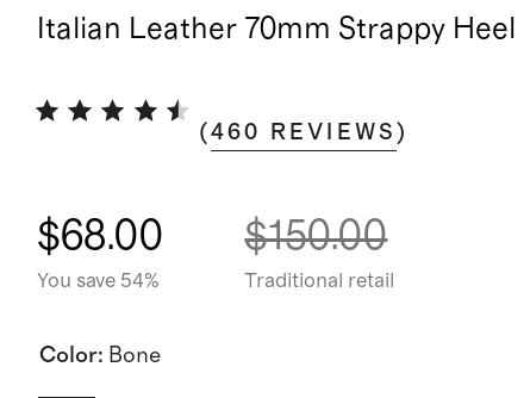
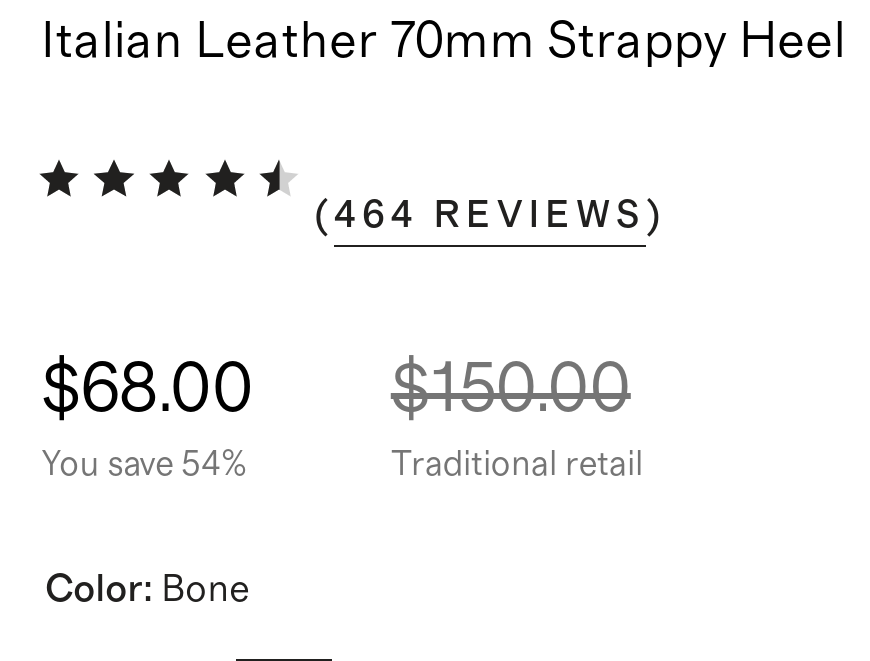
- (460 REVIEWS)
+ (464 REVIEWS)
